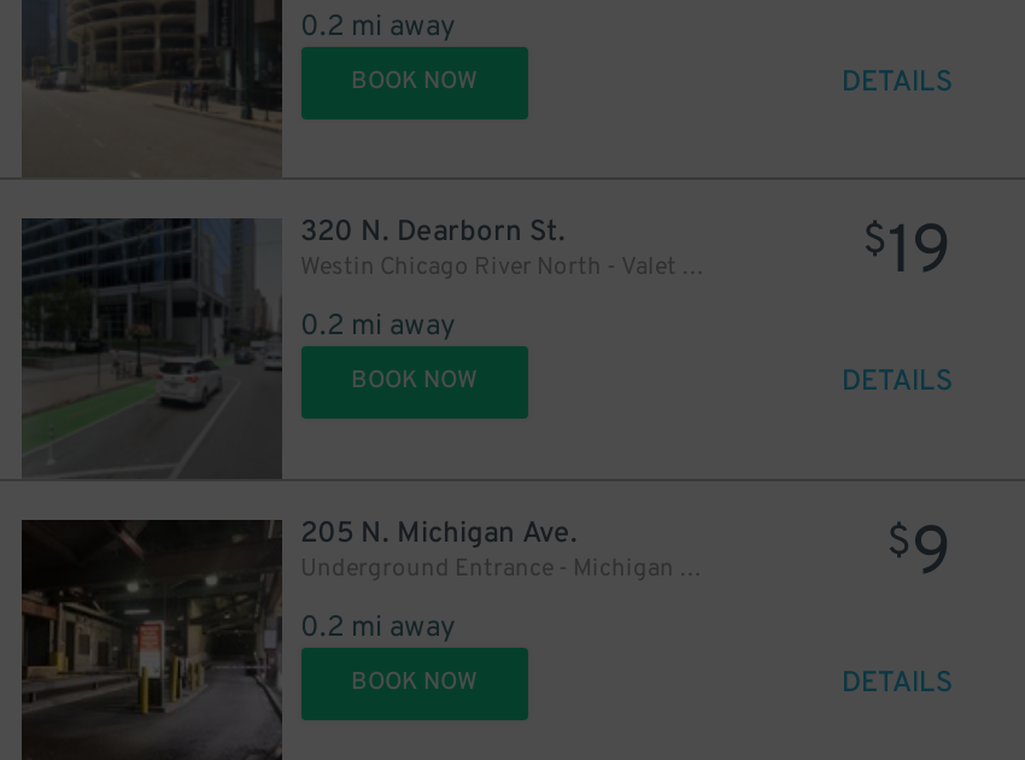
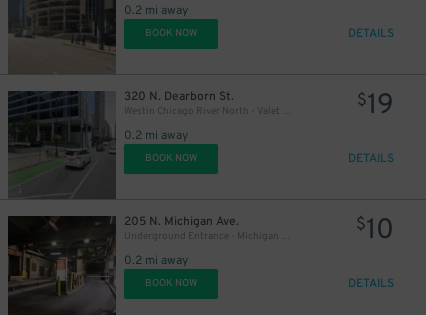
- $9
+ $10
